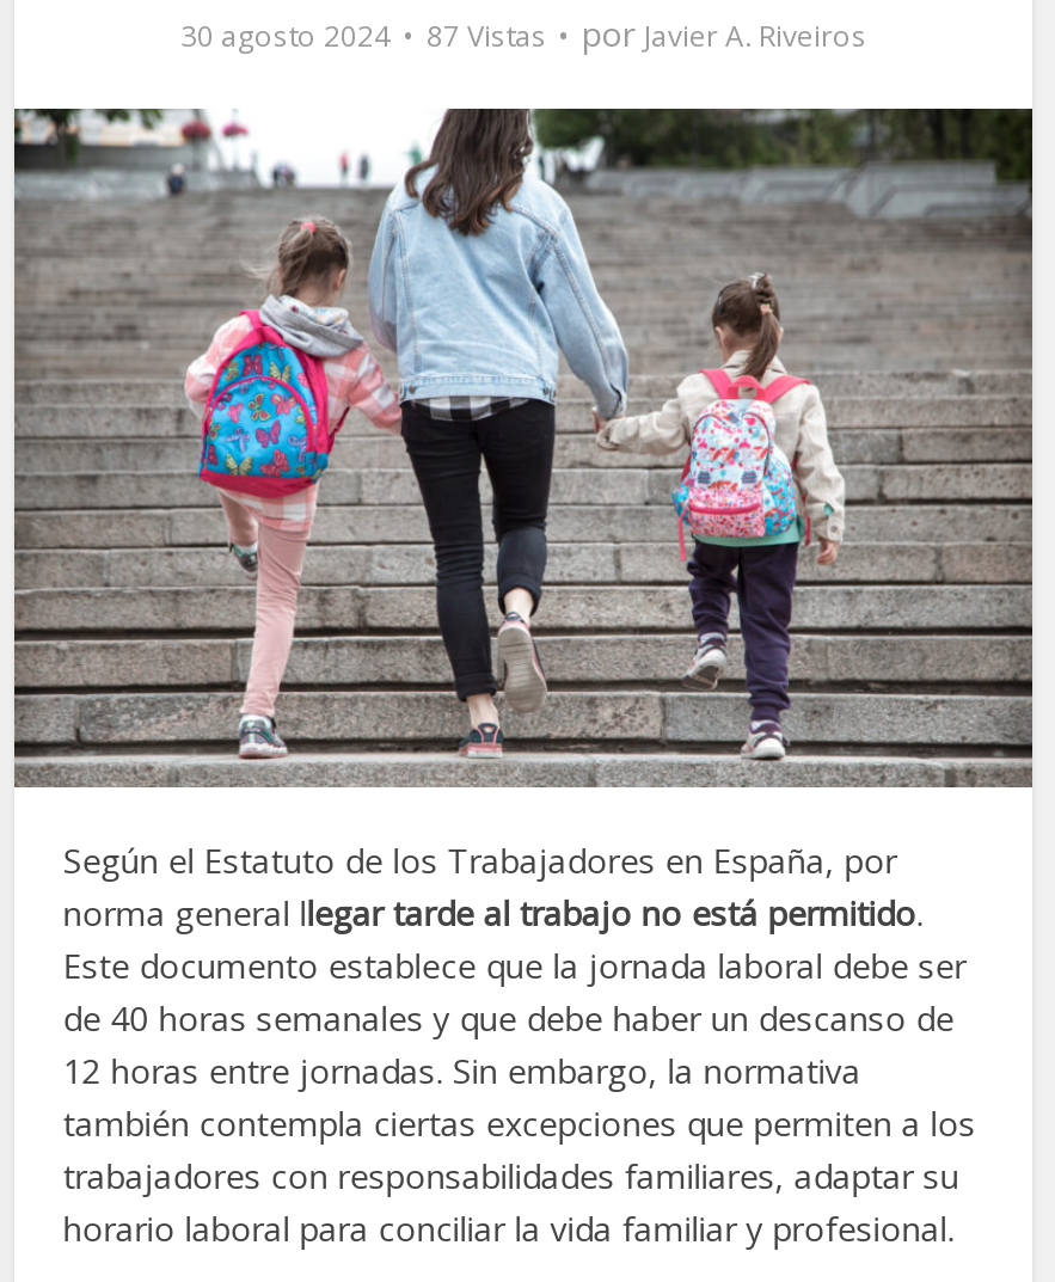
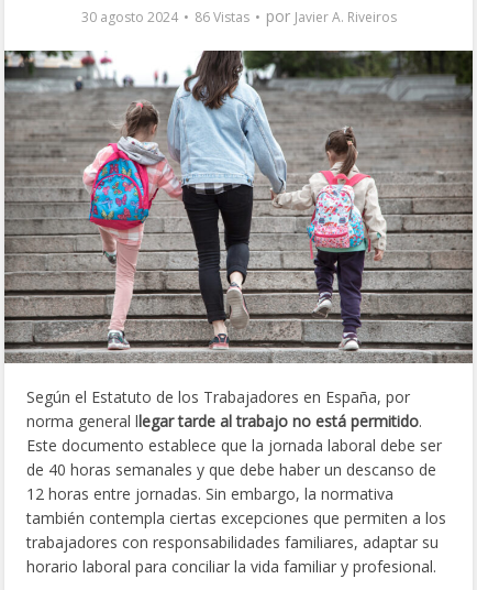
- 30 agosto 2024 87 Vistas por Javier A. Riveiros
+ 30 agosto 2024 86 Vistas por Javier A. Riveiros
